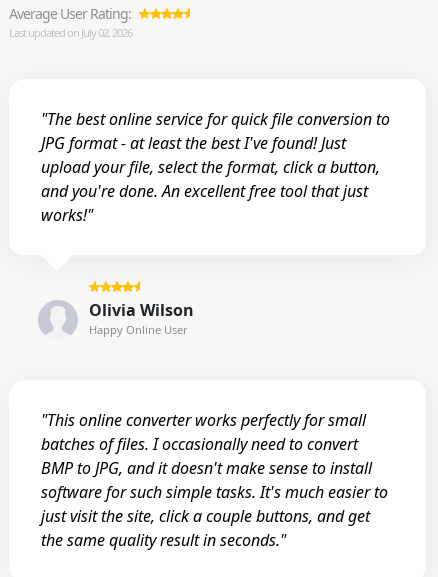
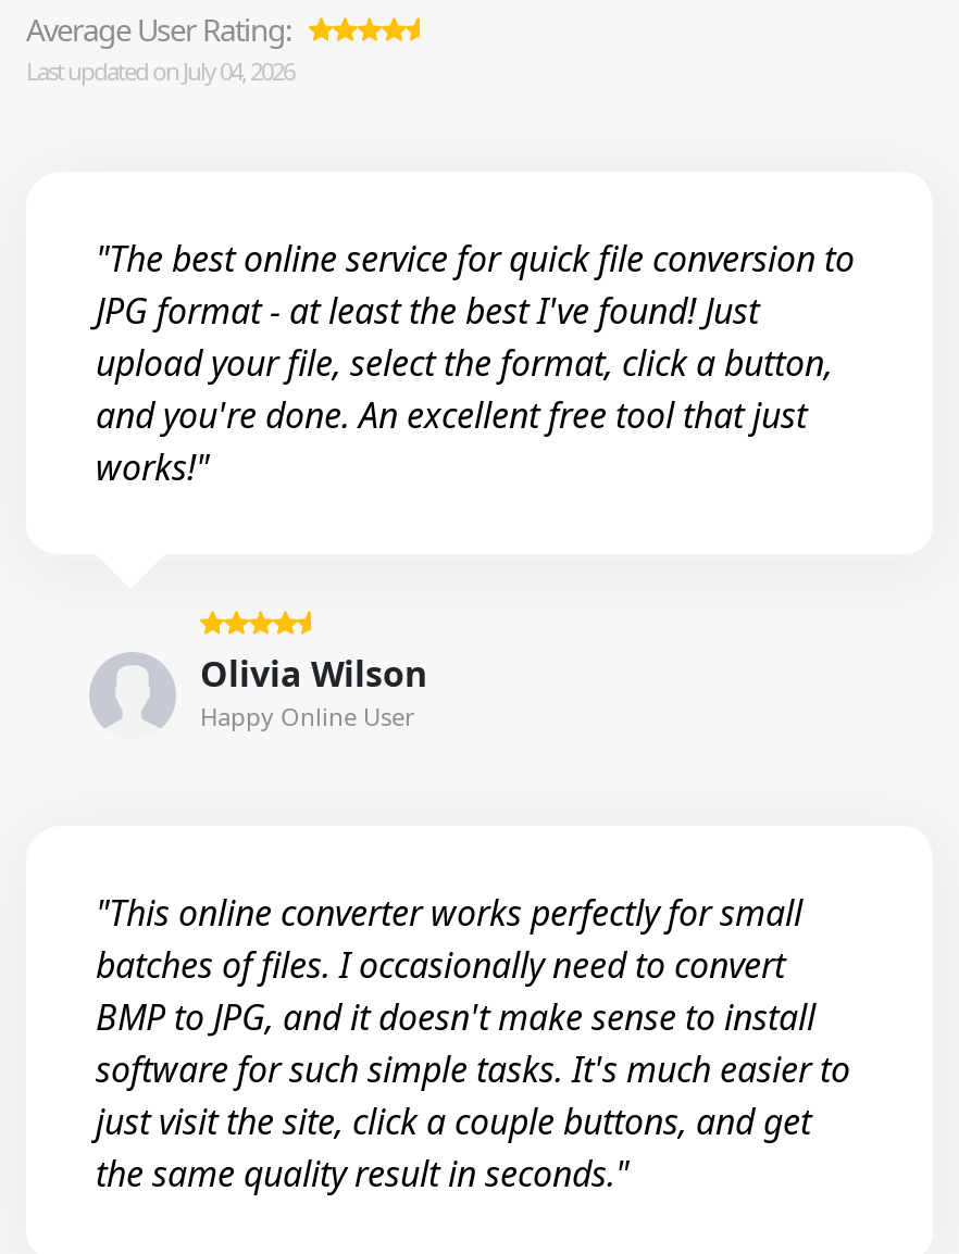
- Last updated on July 02, 2026
+ Last updated on July 04, 2026
